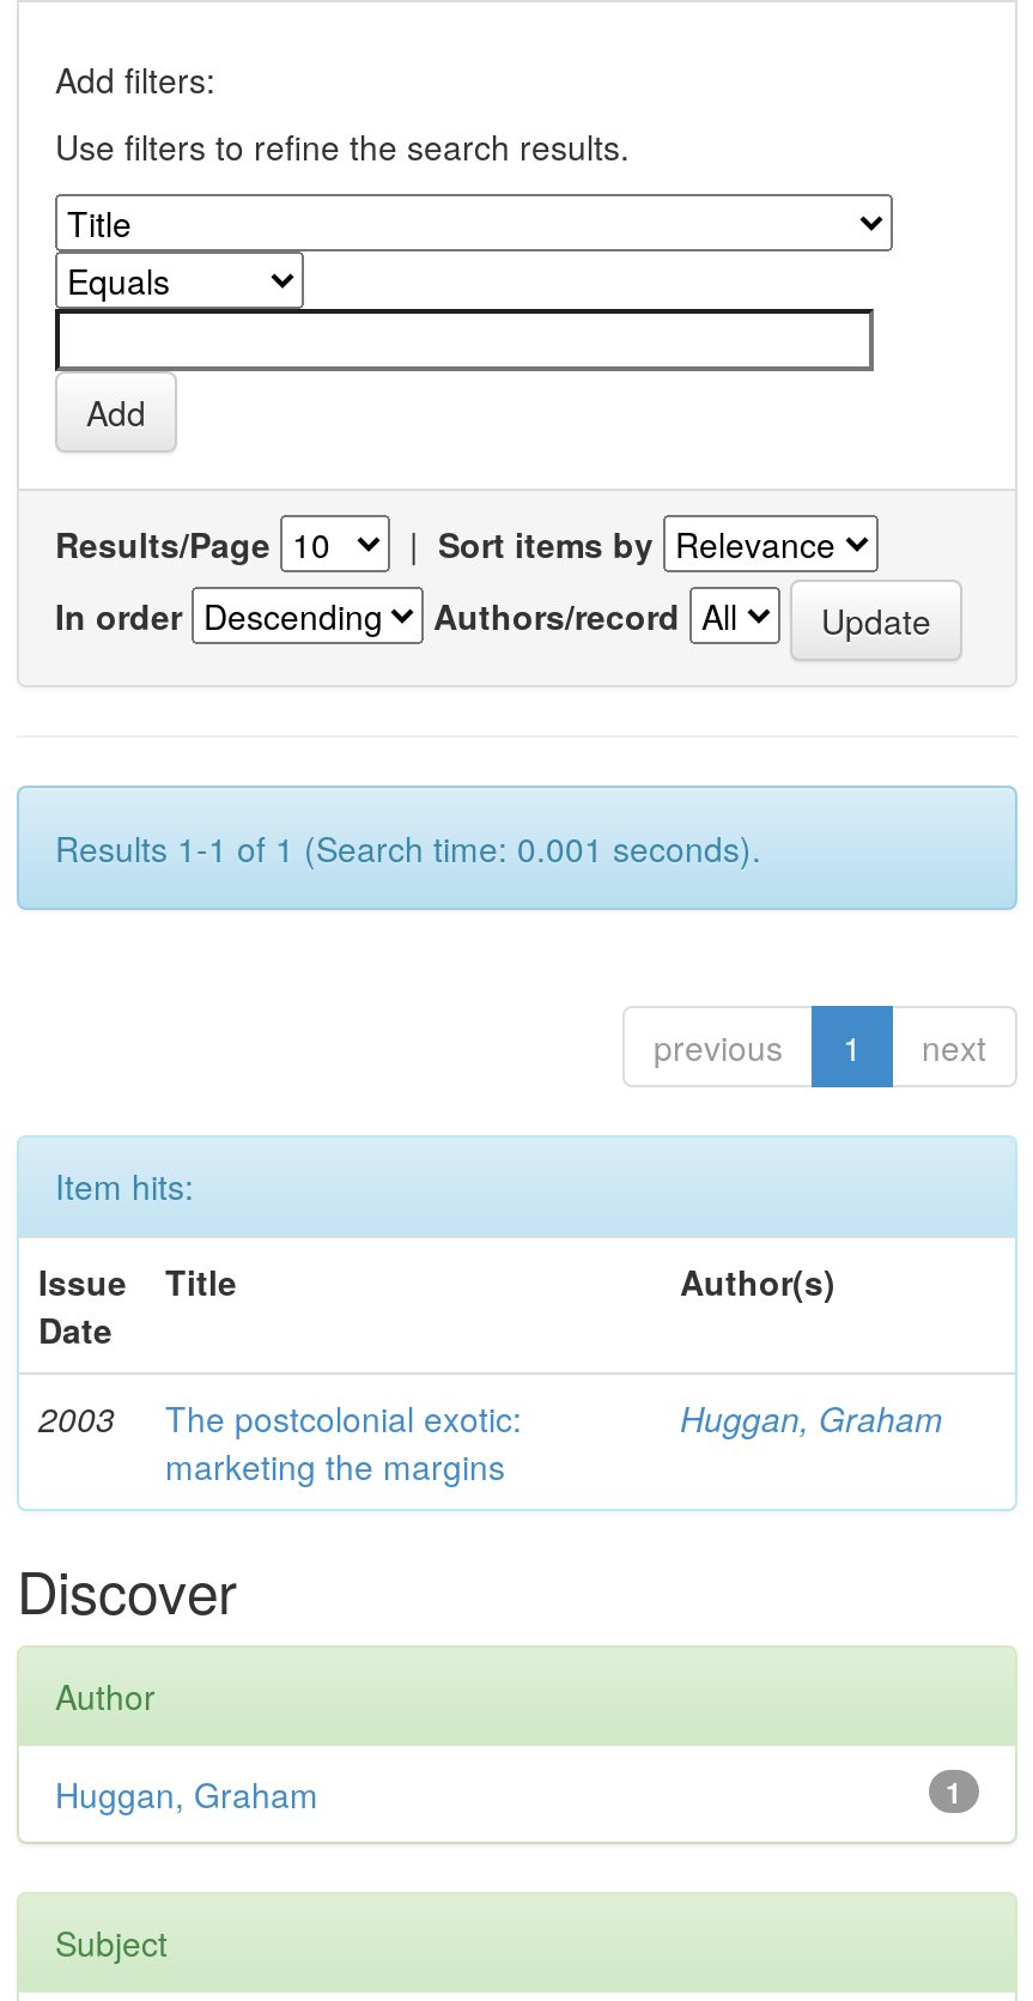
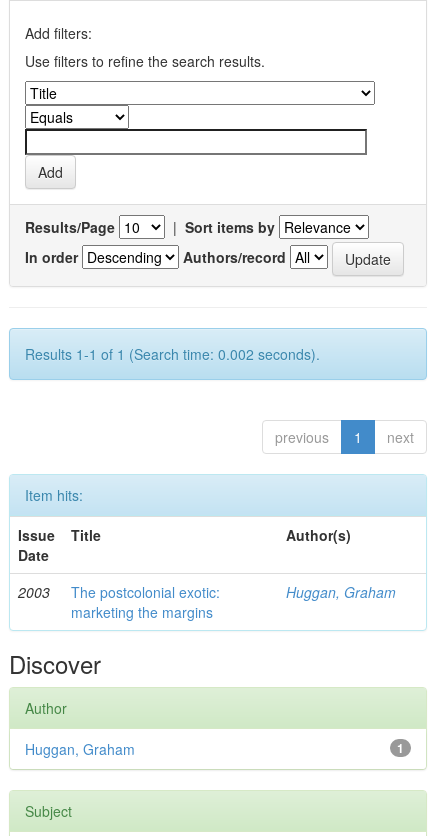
- Results 1-1 of 1 (Search time: 0.001 seconds).
+ Results 1-1 of 1 (Search time: 0.002 seconds).
